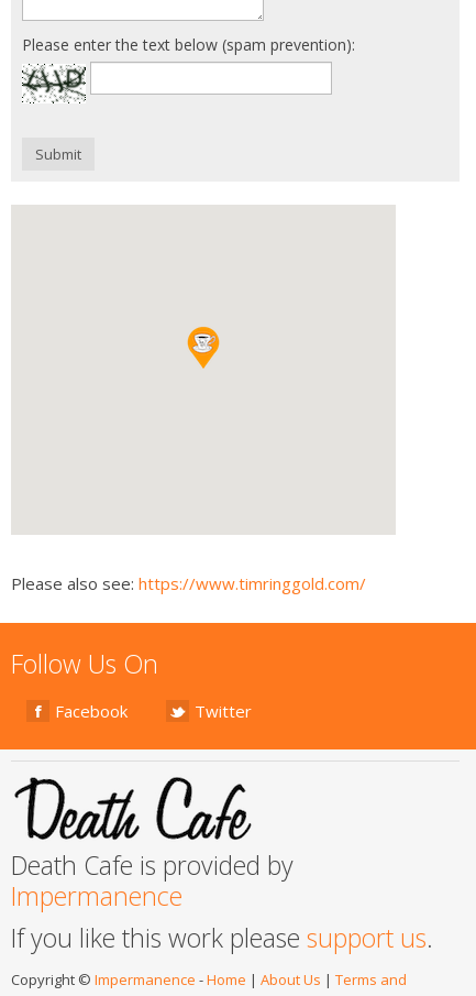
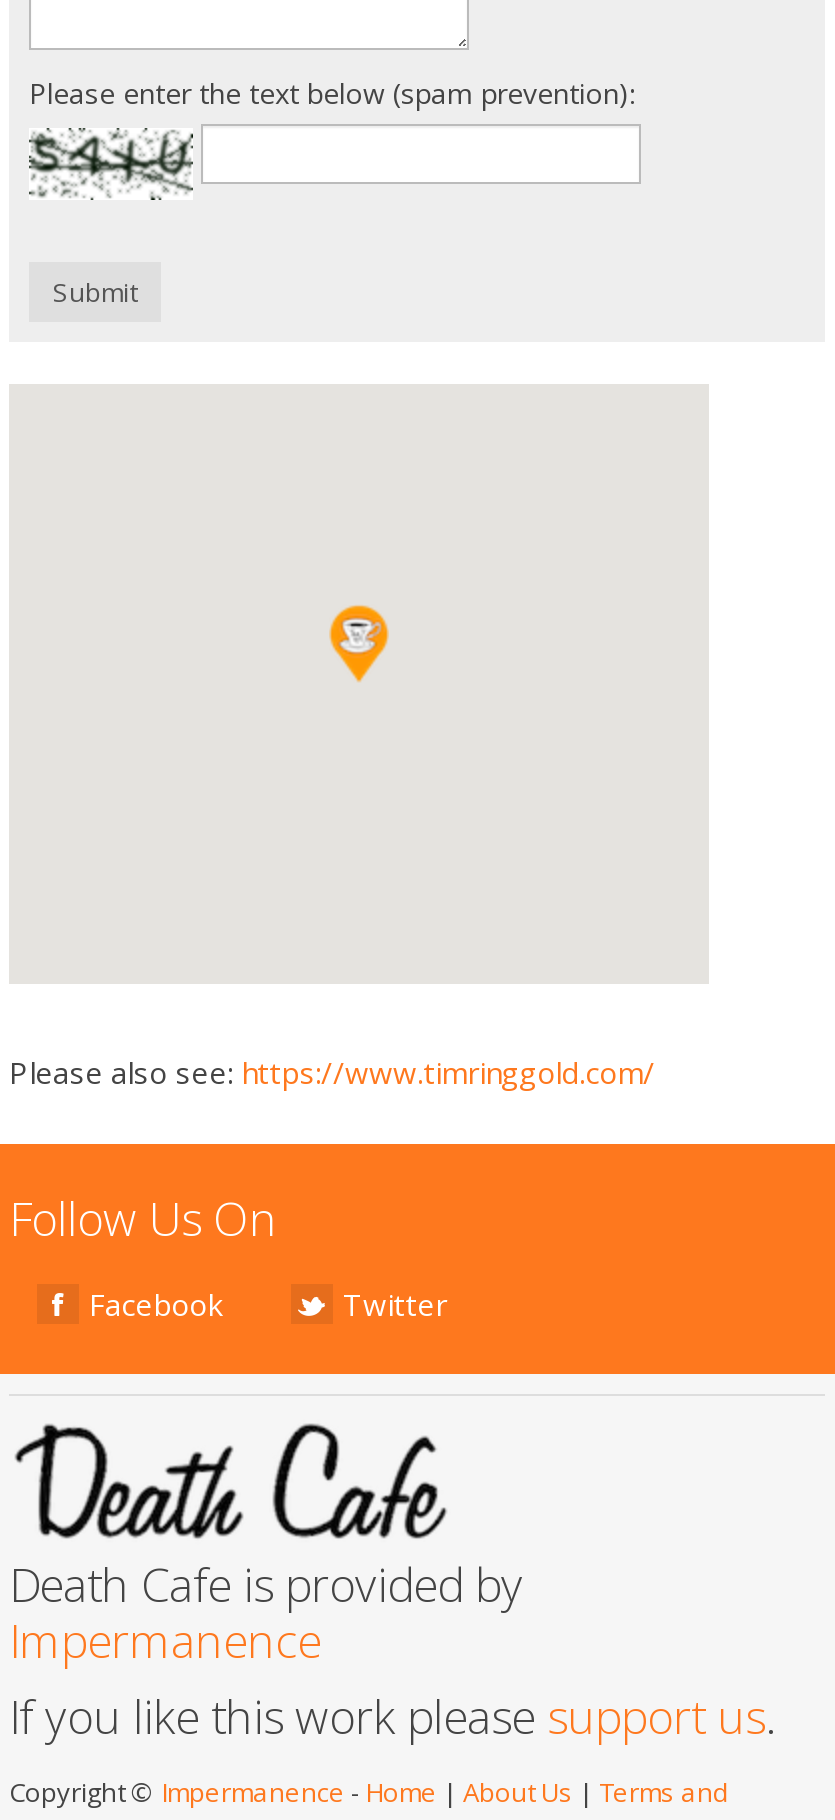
- [image]
+ [image]
